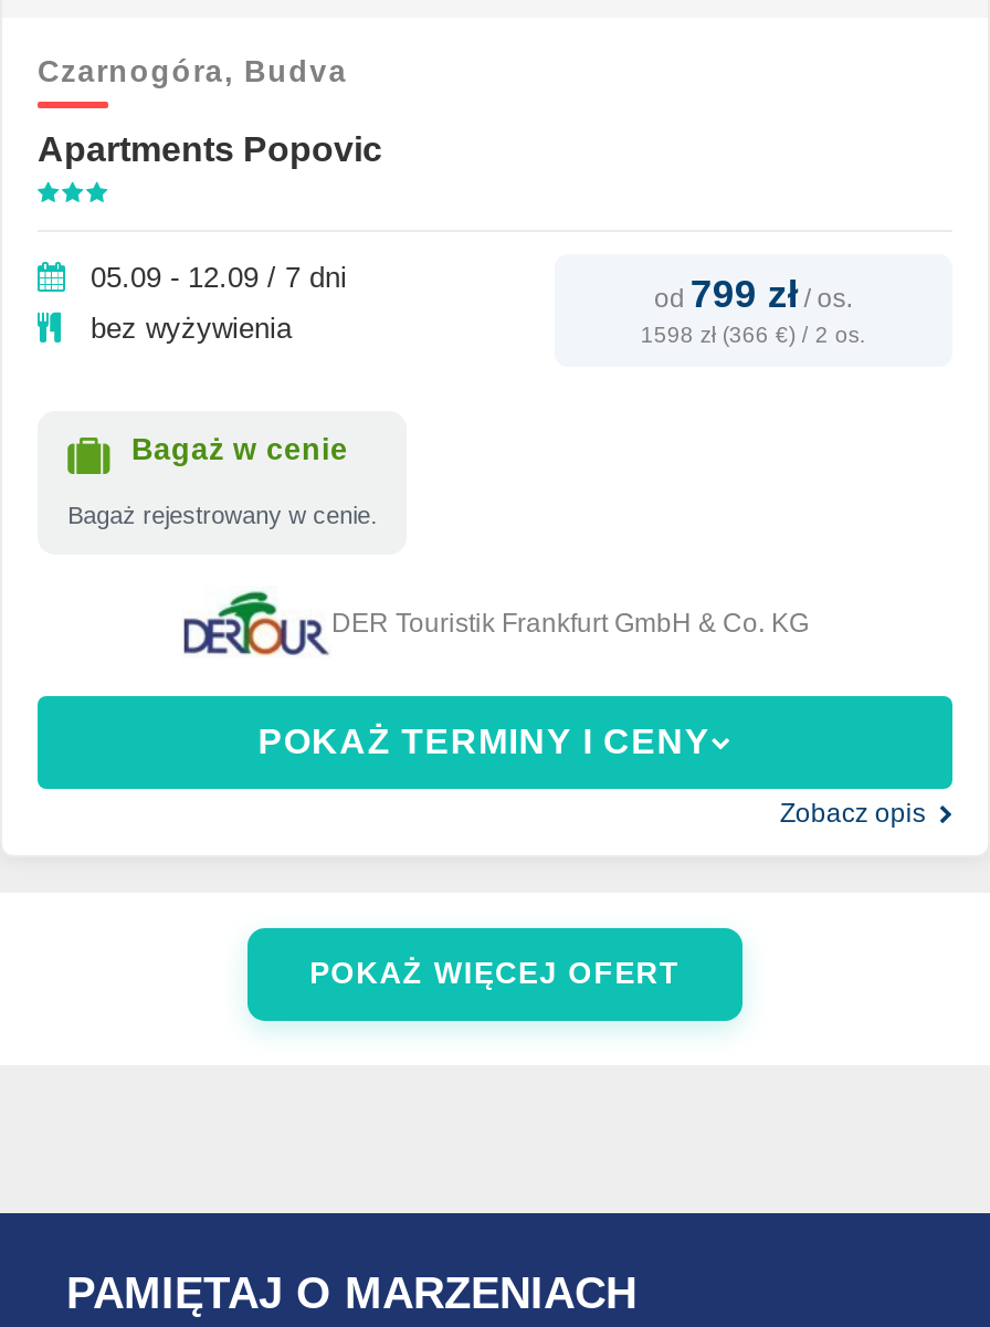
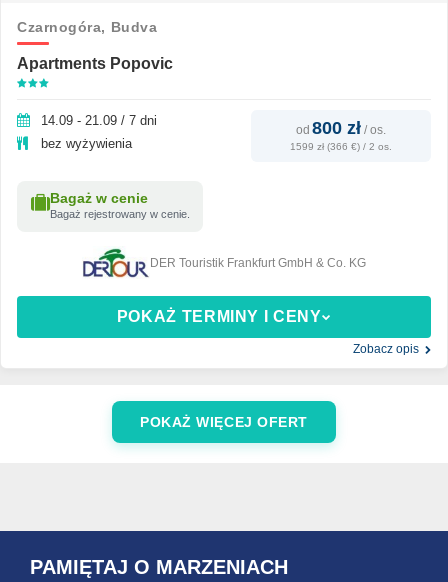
- 05.09 - 12.09 / 7 dni
+ 14.09 - 21.09 / 7 dni

- od 799 zł / os.
+ od 800 zł / os.

- 1598 zł (366 €) / 2 os.
+ 1599 zł (366 €) / 2 os.
